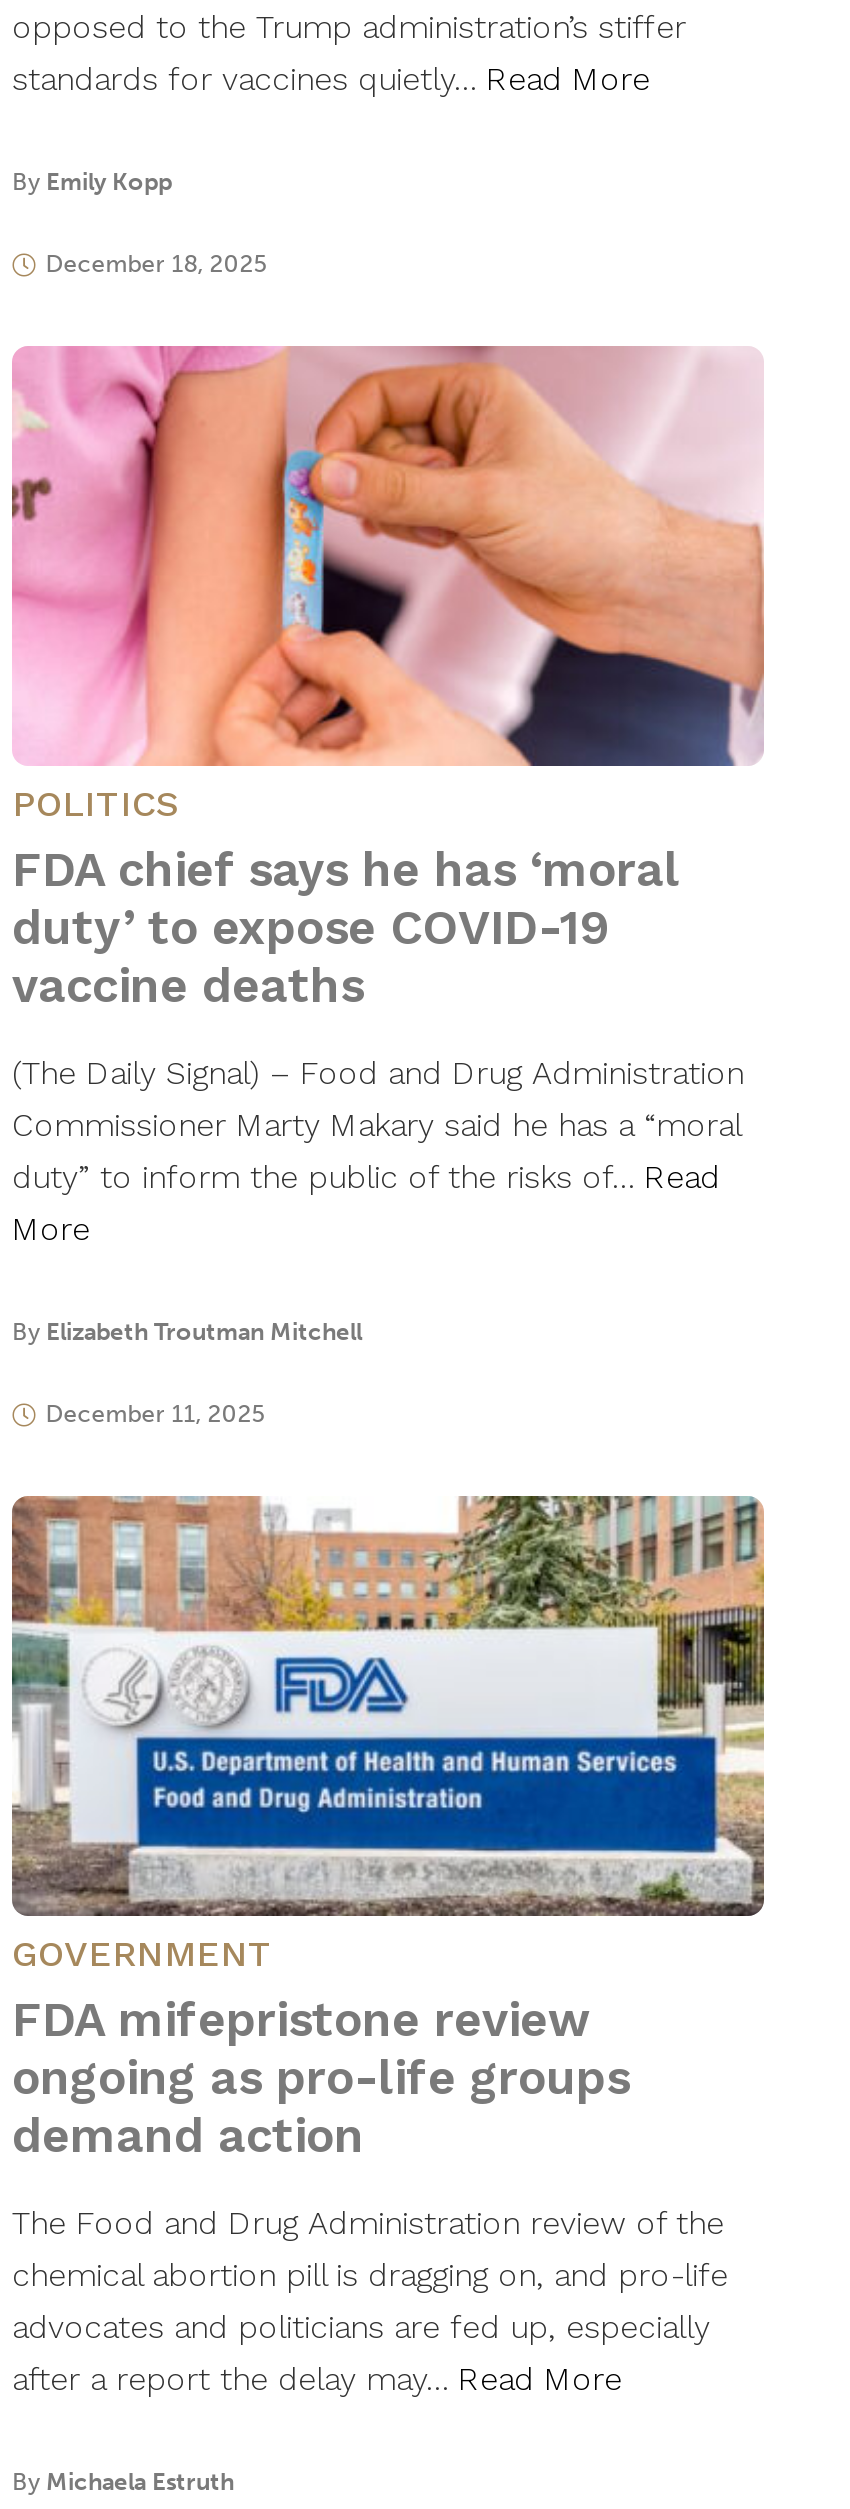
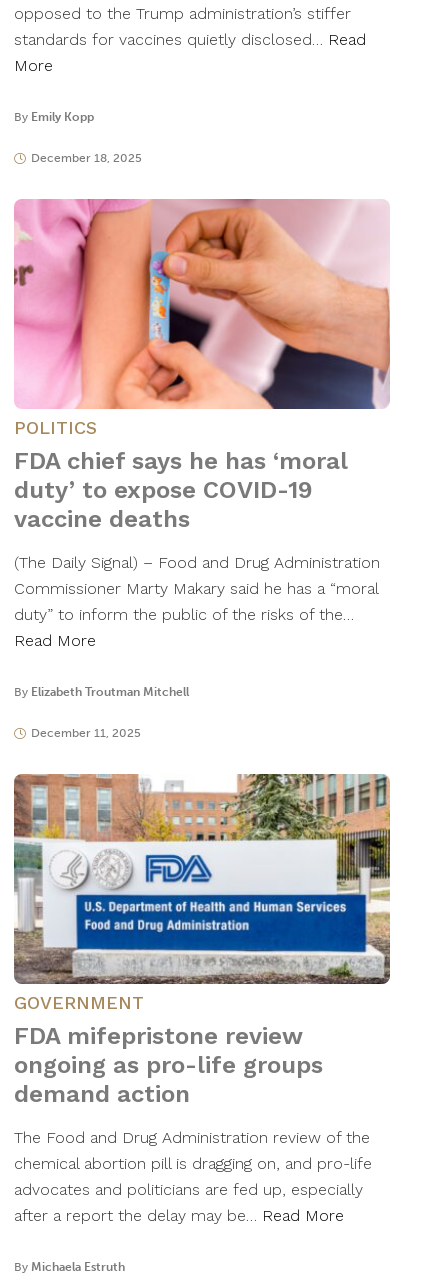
- standards for vaccines quietly… Read More
+ standards for vaccines quietly disclosed… Read
+ More

- duty” to inform the public of the risks of… Read
- More
+ duty” to inform the public of the risks of the…
+ Read More

- after a report the delay may… Read More
+ after a report the delay may be… Read More
